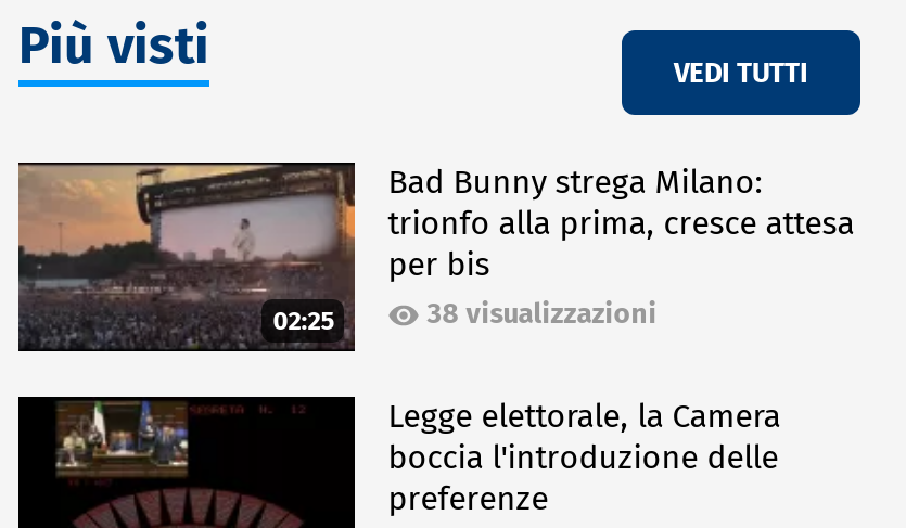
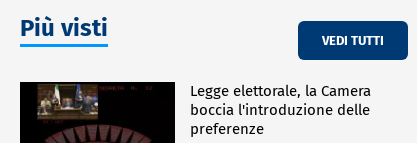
- [image]
- 02:25

- Bad Bunny strega Milano:
- trionfo alla prima, cresce attesa
- per bis
- 38 visualizzazioni
